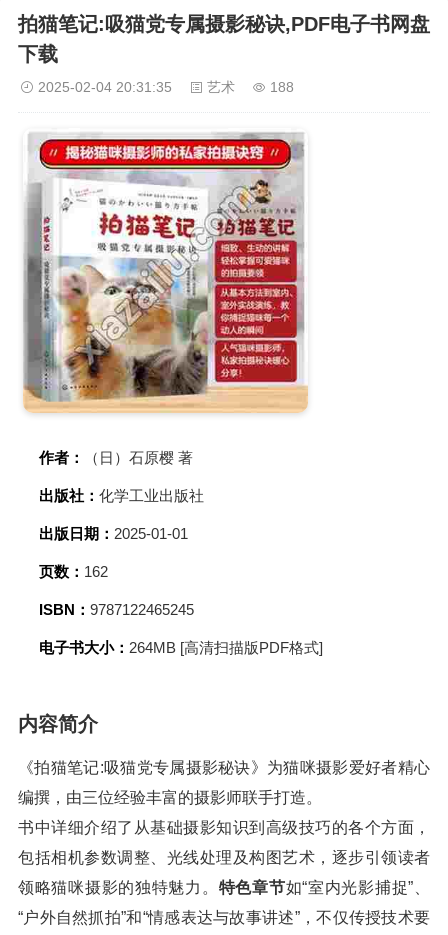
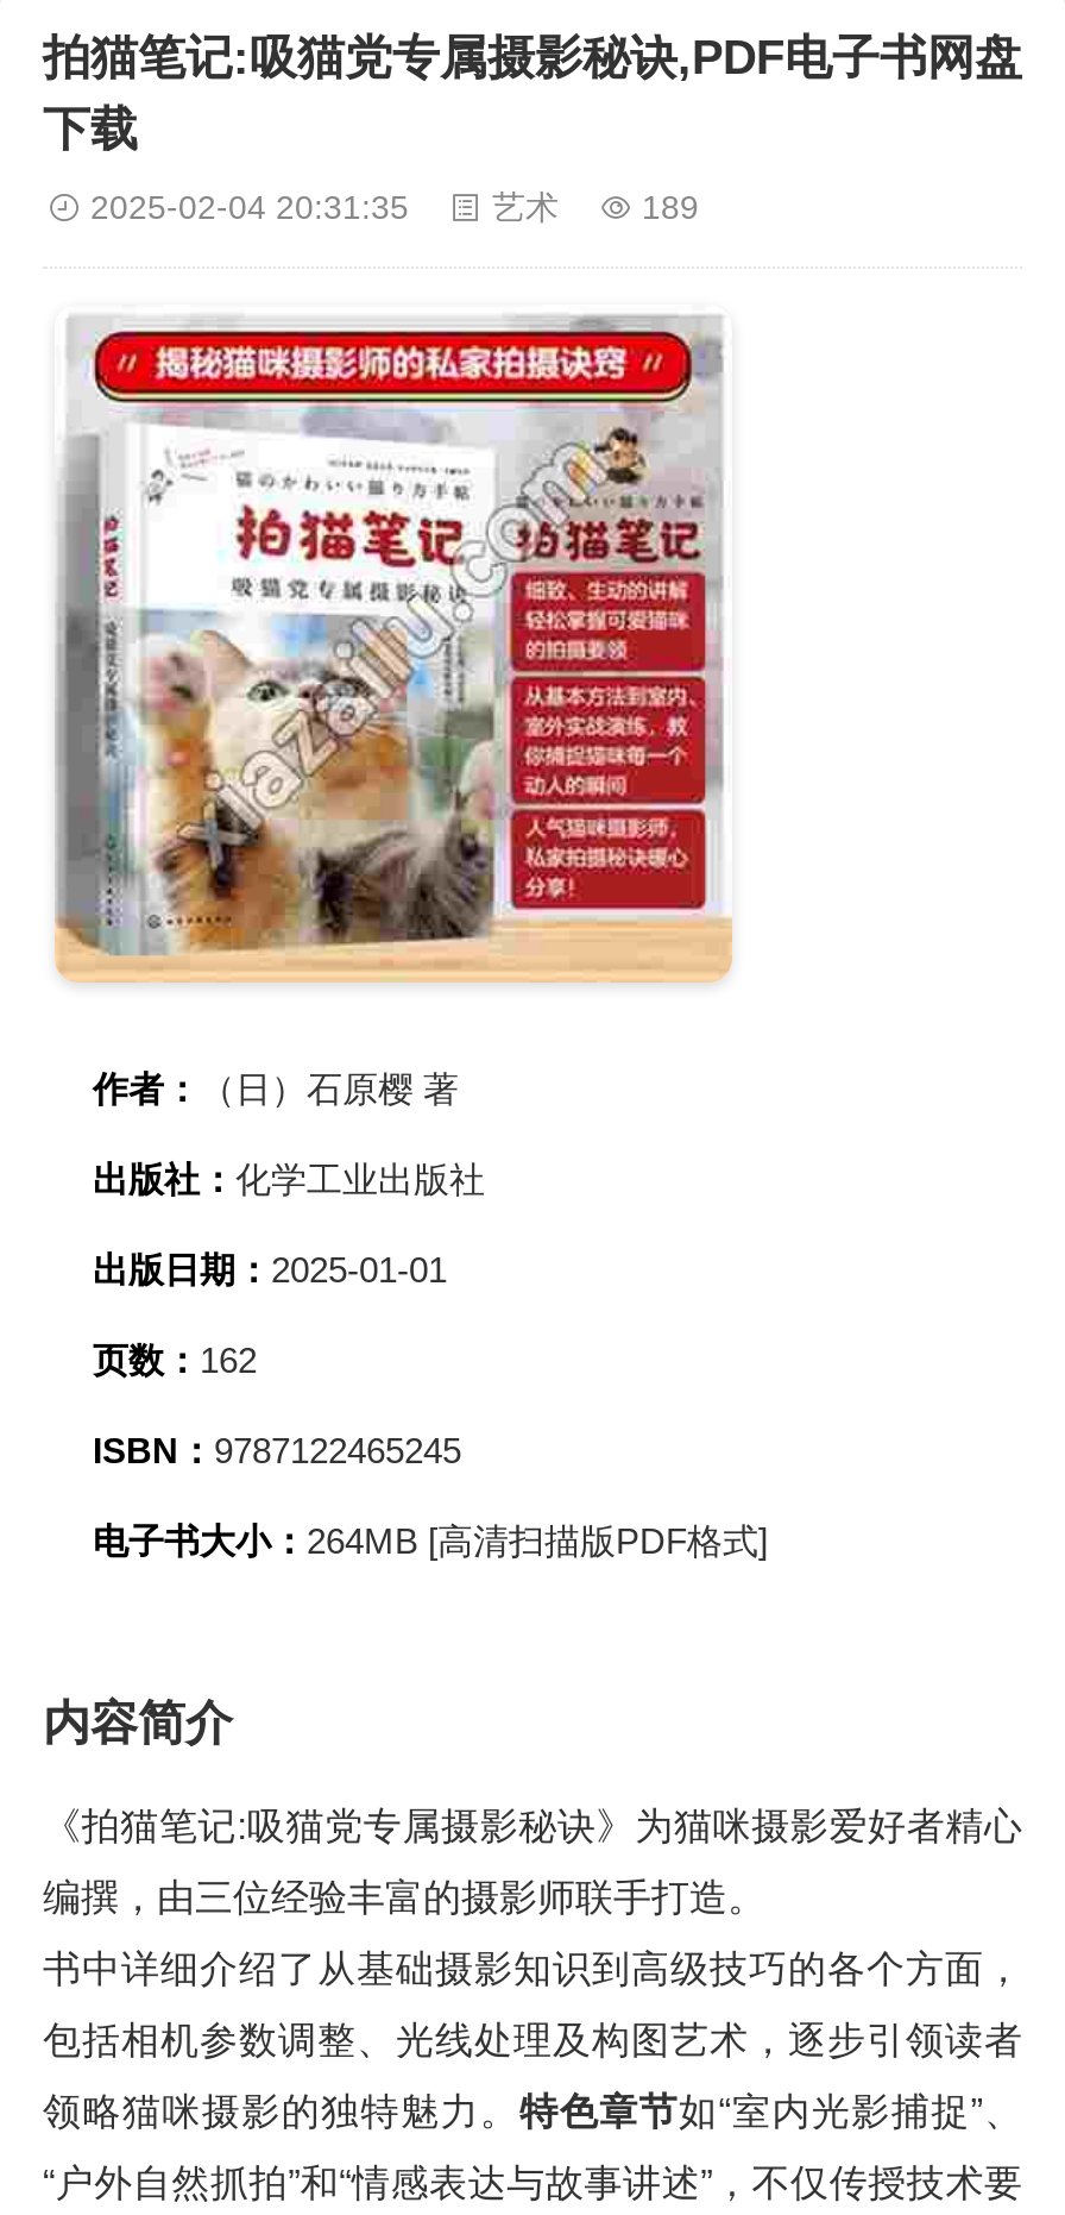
- 188
+ 189
